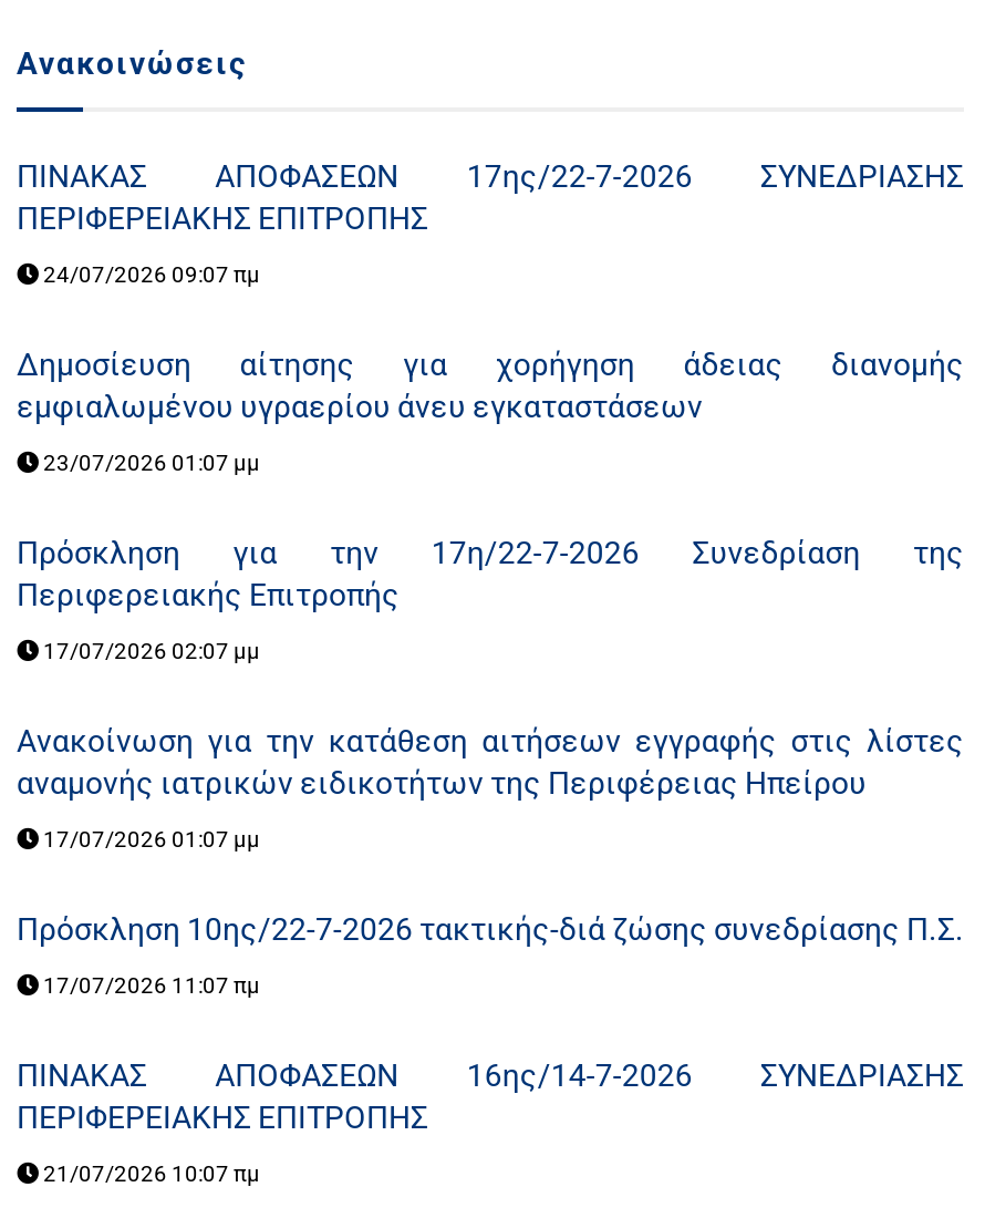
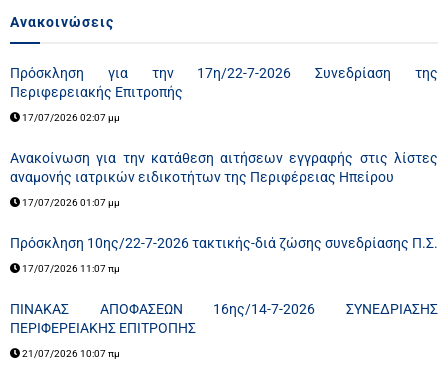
- ΠΙΝΑΚΑΣ ΑΠΟΦΑΣΕΩΝ 17ης/22-7-2026 ΣΥΝΕΔΡΙΑΣΗΣ
- ΠΕΡΙΦΕΡΕΙΑΚΗΣ ΕΠΙΤΡΟΠΗΣ
- 24/07/2026 09:07 πμ
- Δημοσίευση αίτησης για χορήγηση άδειας διανομής
- εμφιαλωμένου υγραερίου άνευ εγκαταστάσεων
- 23/07/2026 01:07 μμ
